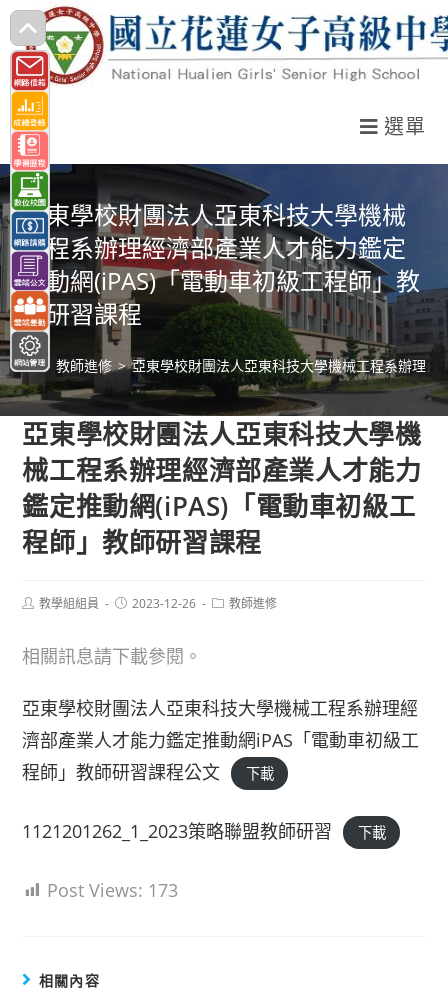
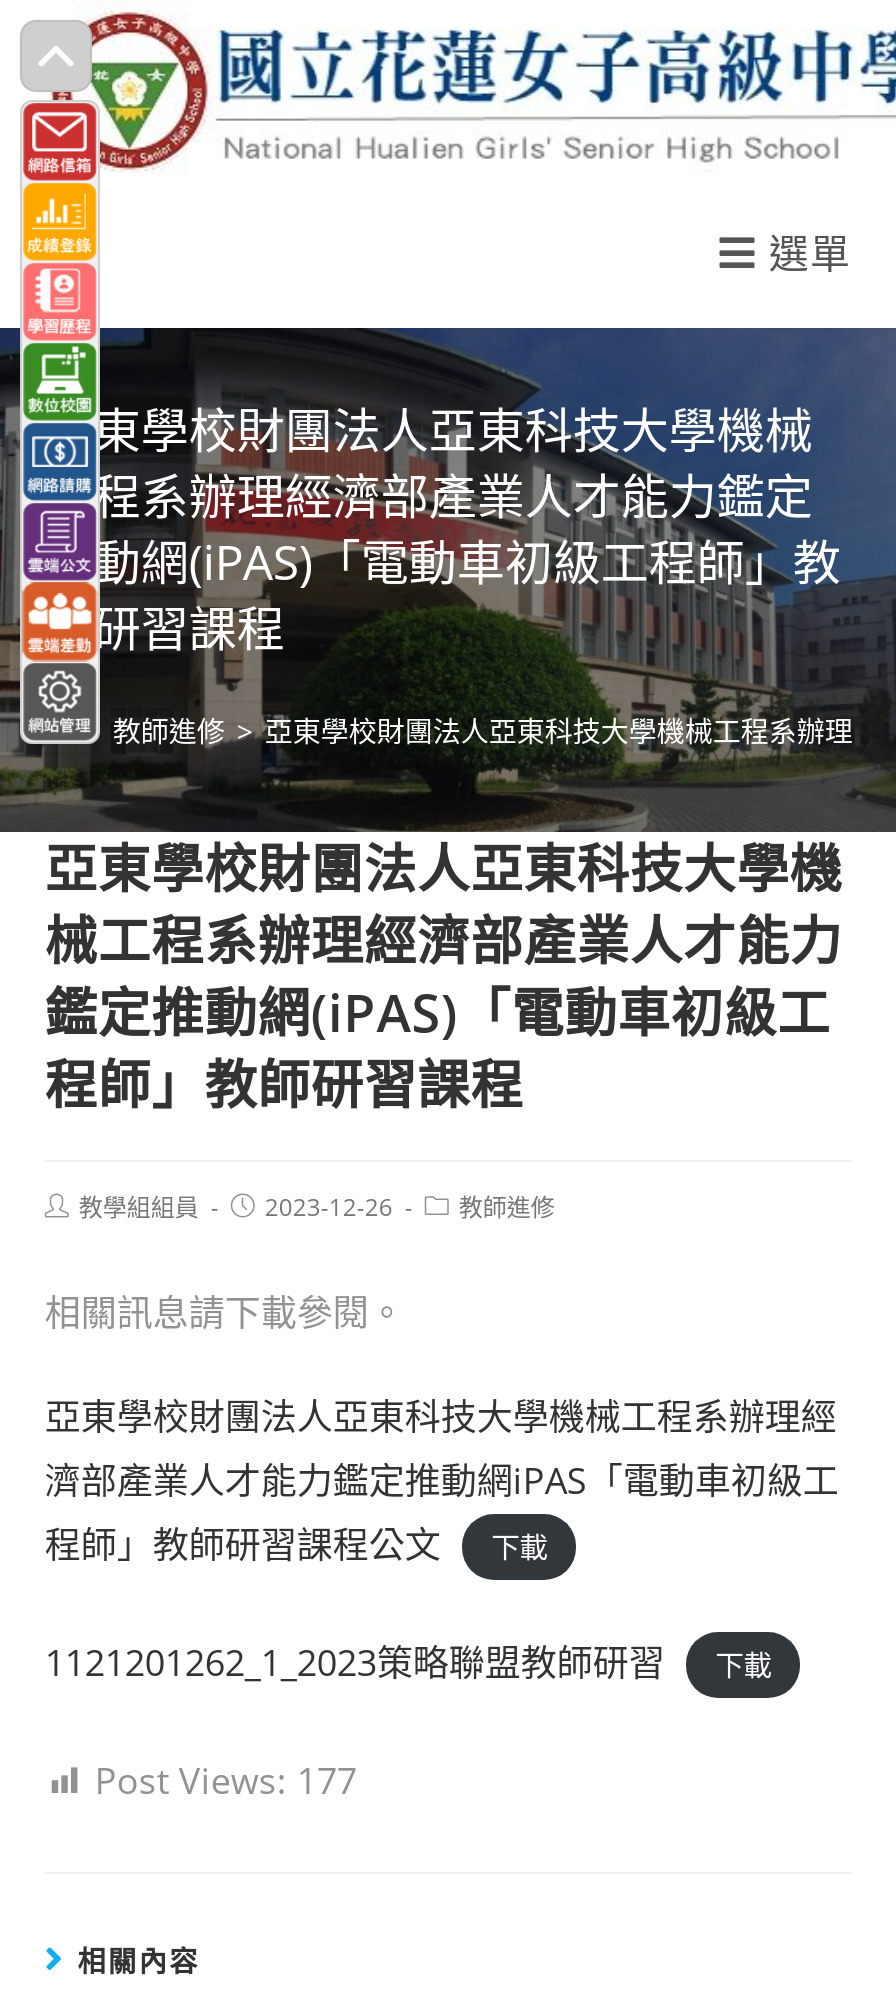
- Post Views: 173
+ Post Views: 177
